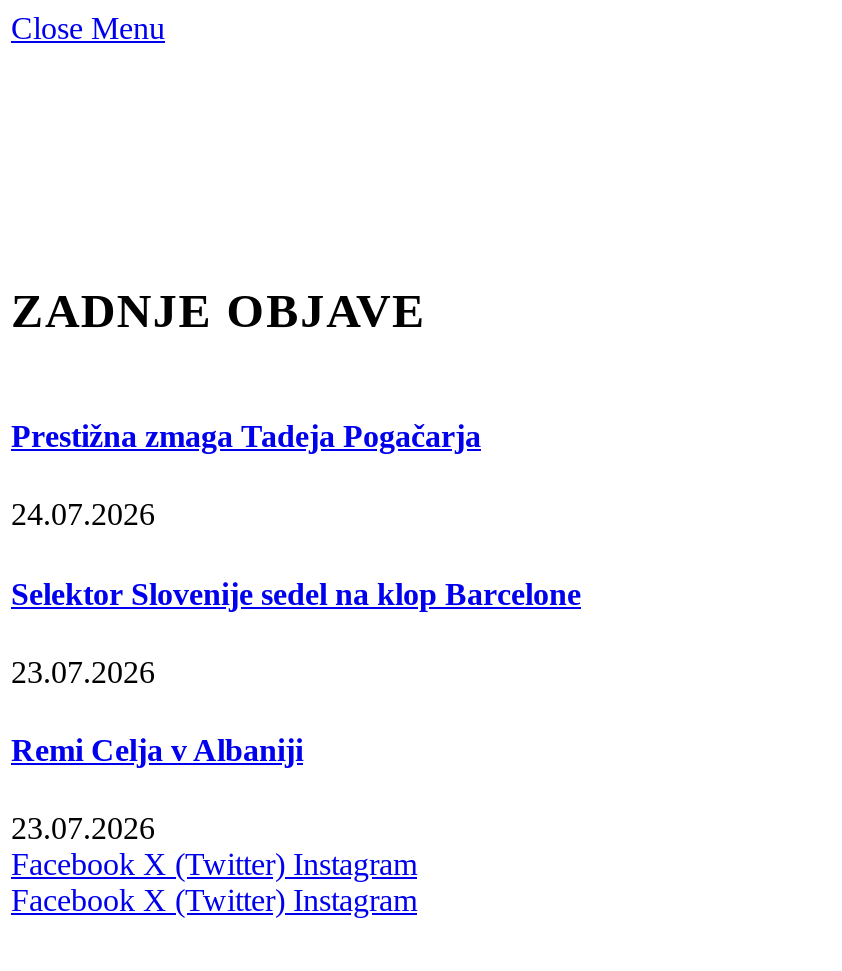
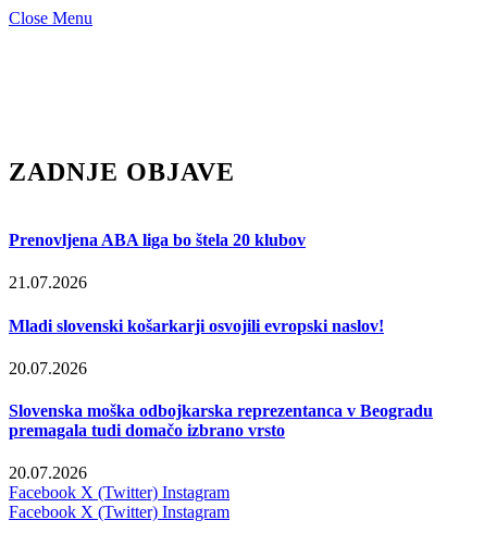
- Prestižna zmaga Tadeja Pogačarja
+ Prenovljena ABA liga bo štela 20 klubov

- 24.07.2026
+ 21.07.2026

- Selektor Slovenije sedel na klop Barcelone
+ Mladi slovenski košarkarji osvojili evropski naslov!

- 23.07.2026
+ 20.07.2026

- Remi Celja v Albaniji
+ Slovenska moška odbojkarska reprezentanca v Beogradu
+ premagala tudi domačo izbrano vrsto

- 23.07.2026
+ 20.07.2026
